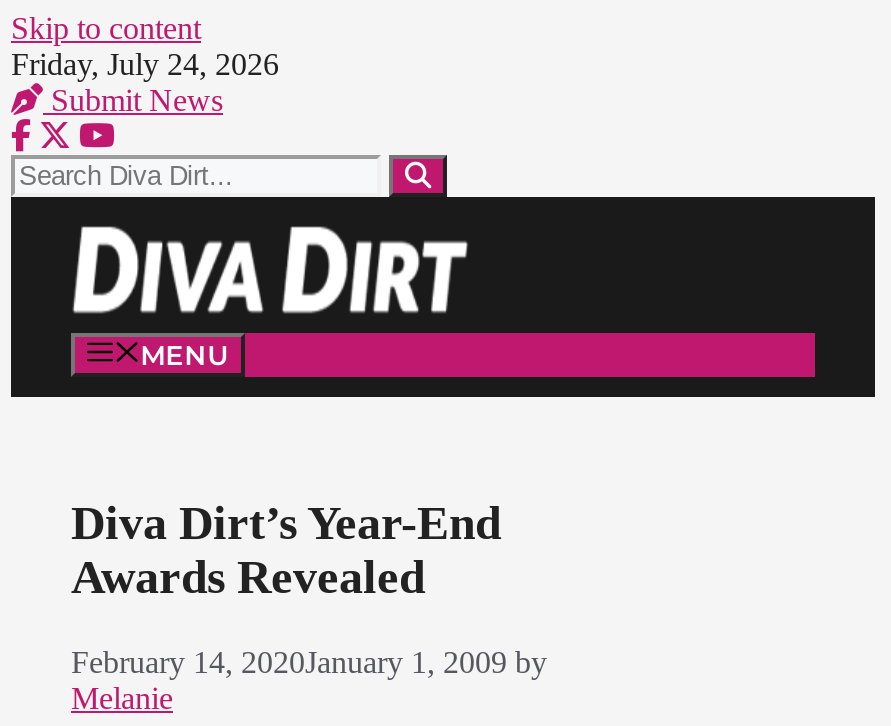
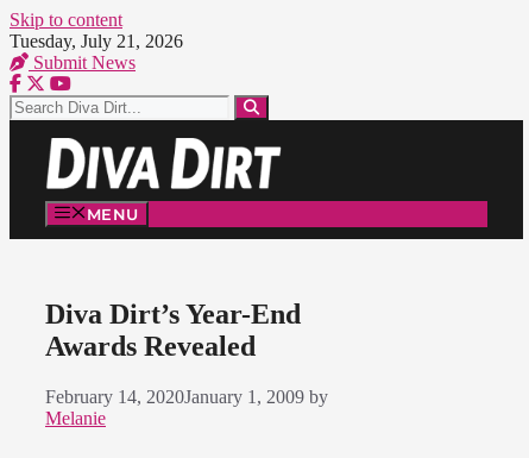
- Friday, July 24, 2026
+ Tuesday, July 21, 2026
